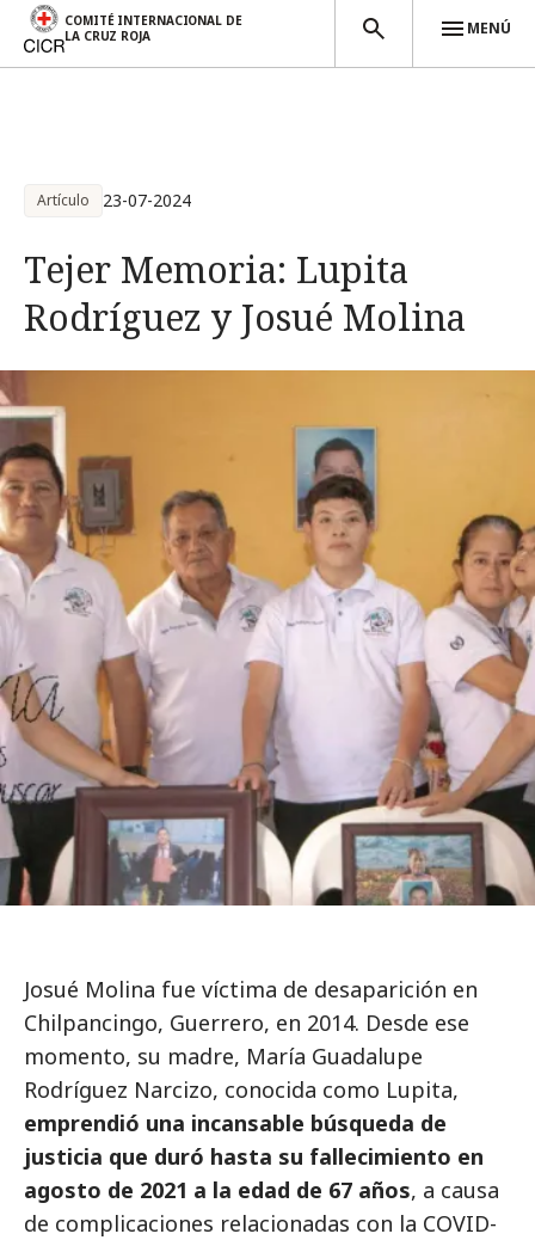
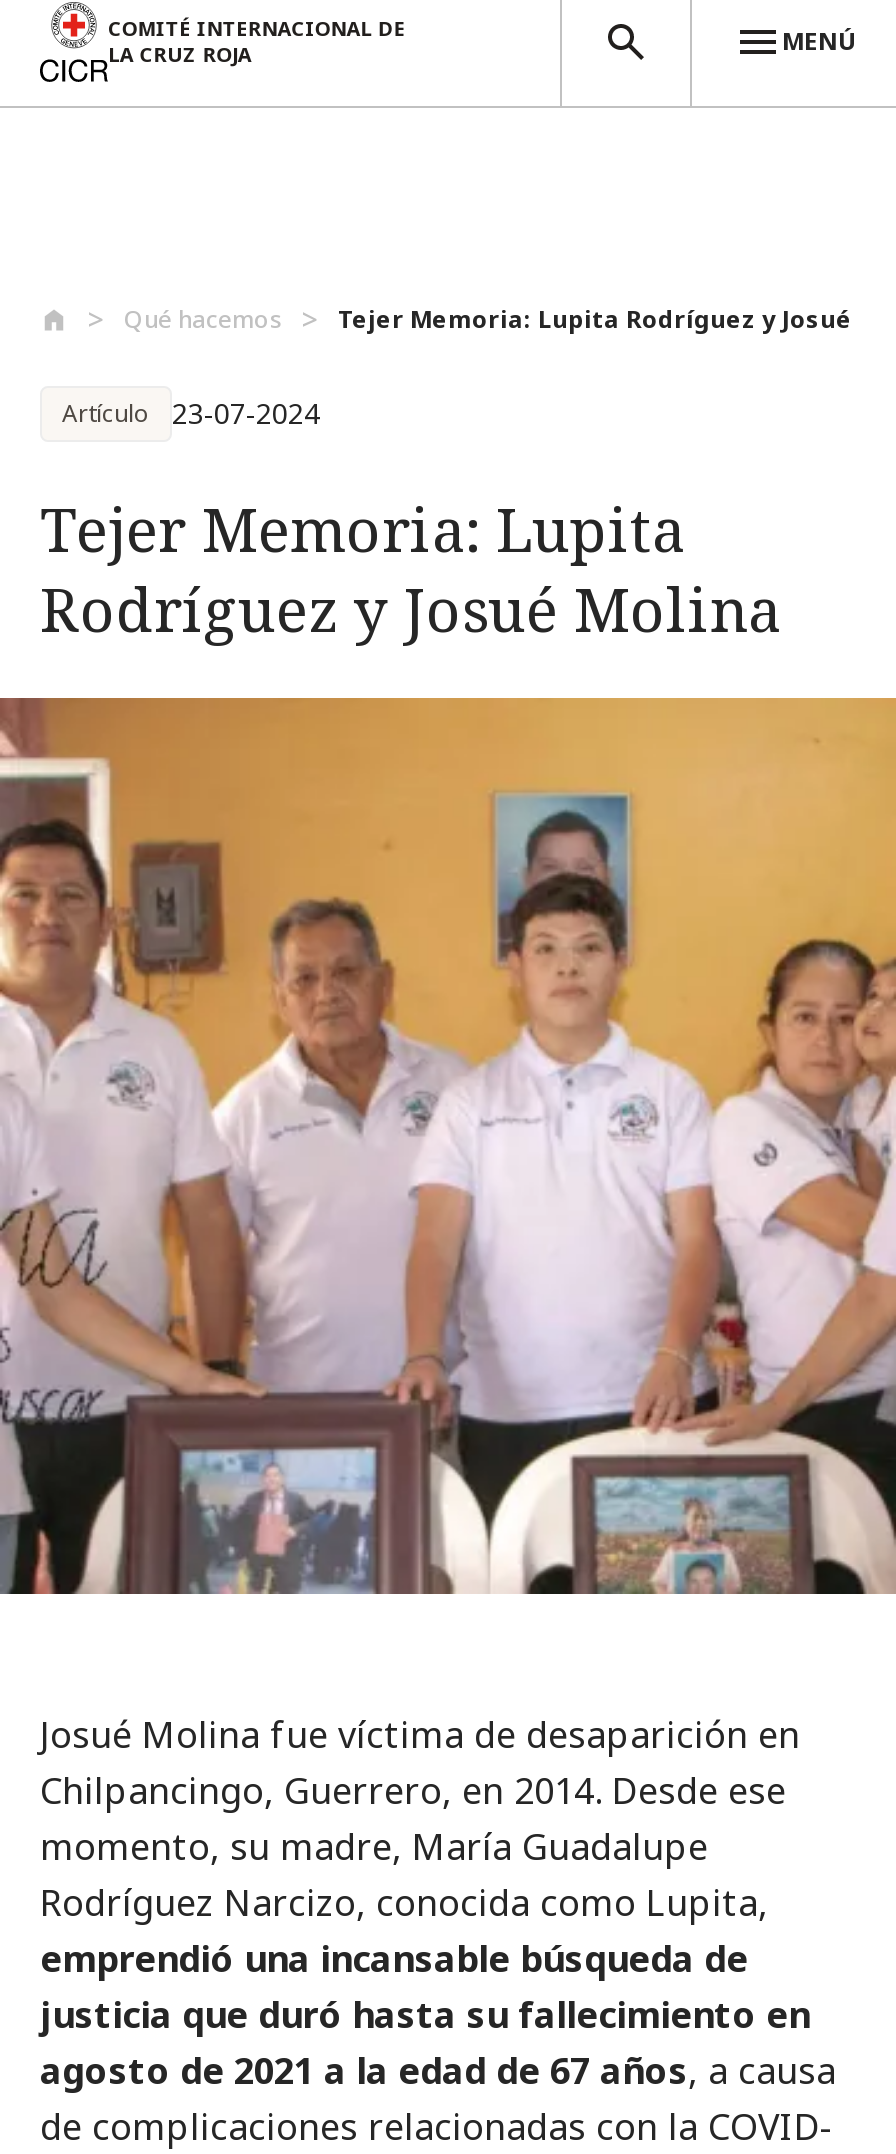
+ Qué hacemos
+ Tejer Memoria: Lupita Rodríguez y Josué ...
